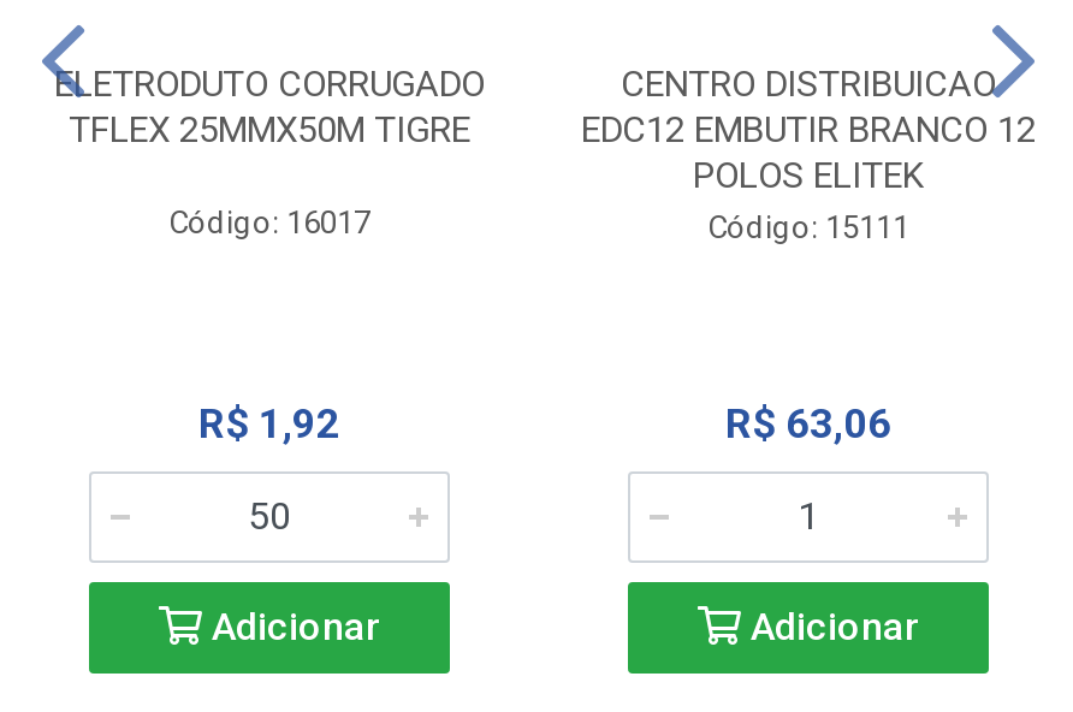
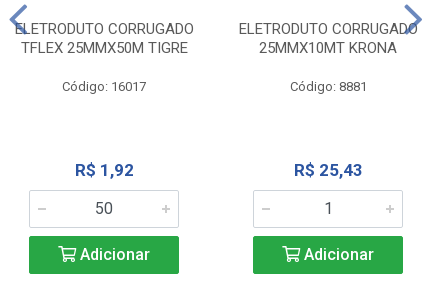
- CENTRO DISTRIBUICAO
- EDC12 EMBUTIR BRANCO 12
- POLOS ELITEK
- Código: 15111
+ ELETRODUTO CORRUGADO
+ 25MMX10MT KRONA
+ Código: 8881

- R$ 63,06
+ R$ 25,43
